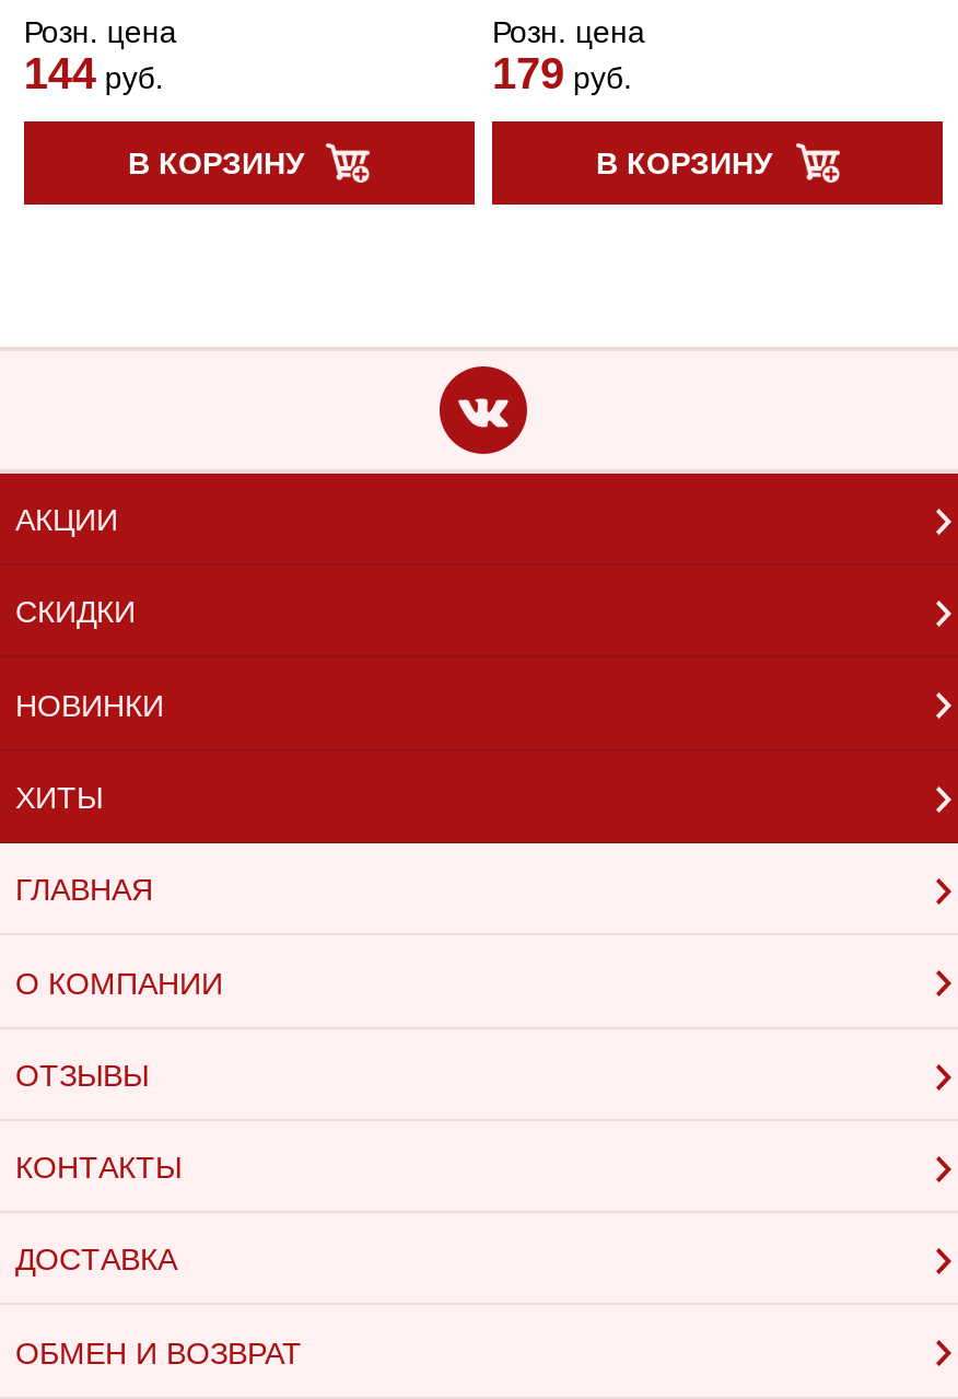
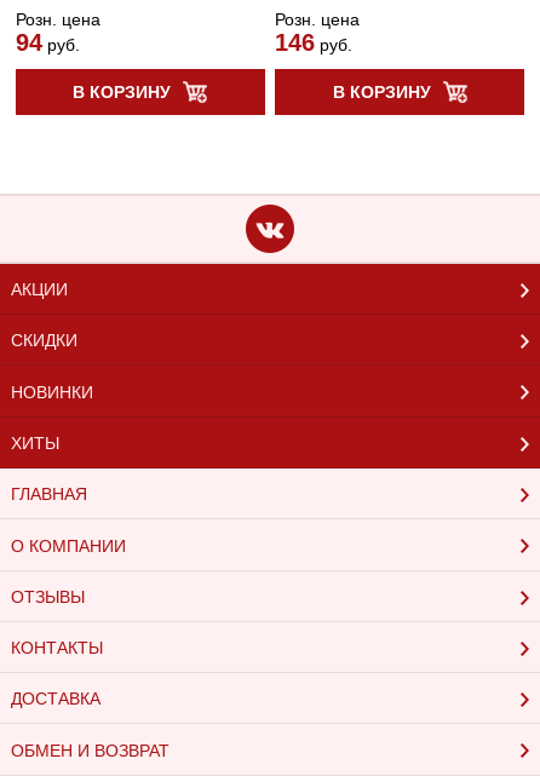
- 144 руб.
+ 94 руб.

- 179 руб.
+ 146 руб.
